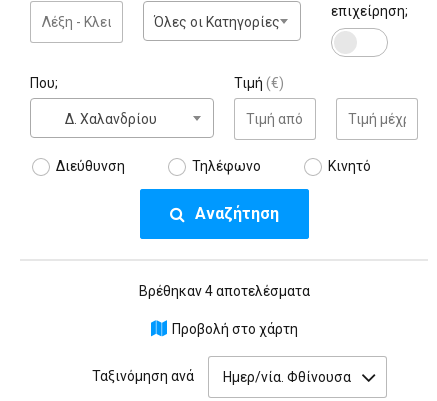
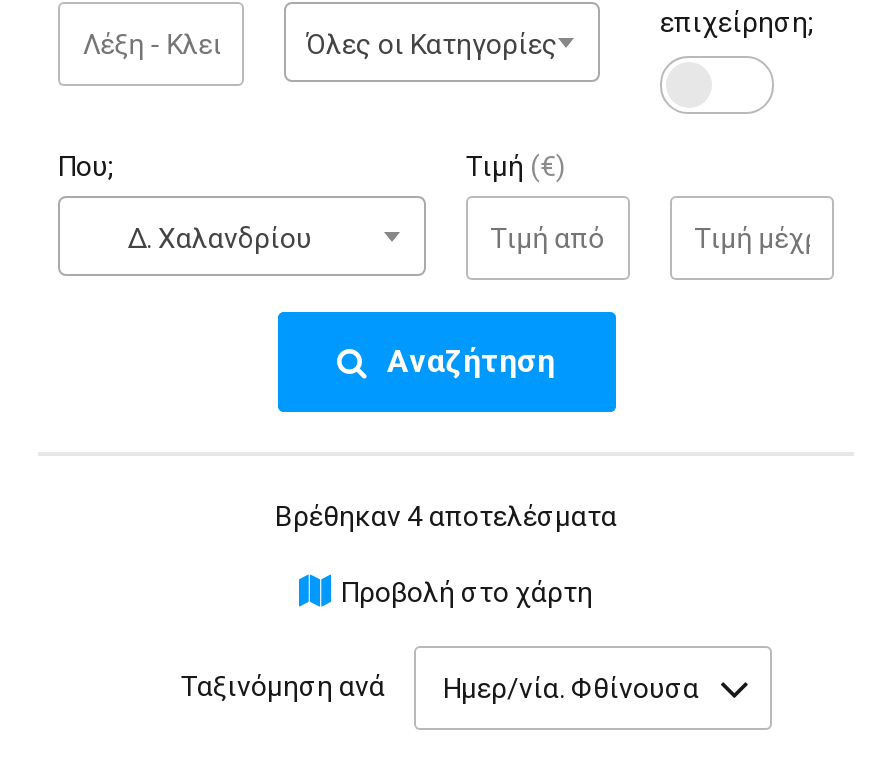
- Διεύθυνση
- Τηλέφωνο
- Κινητό
